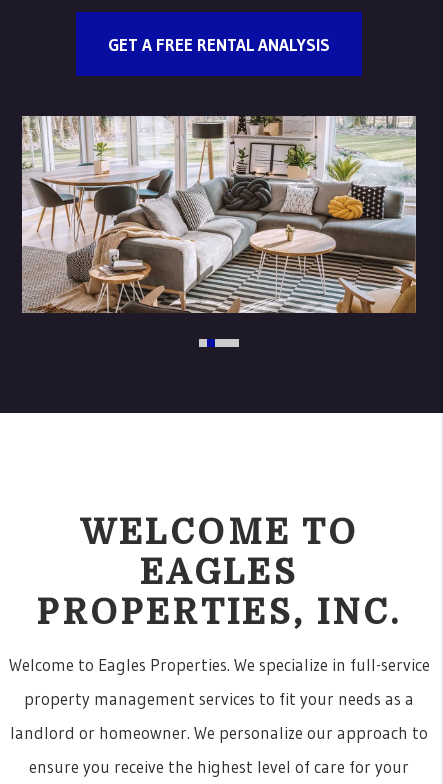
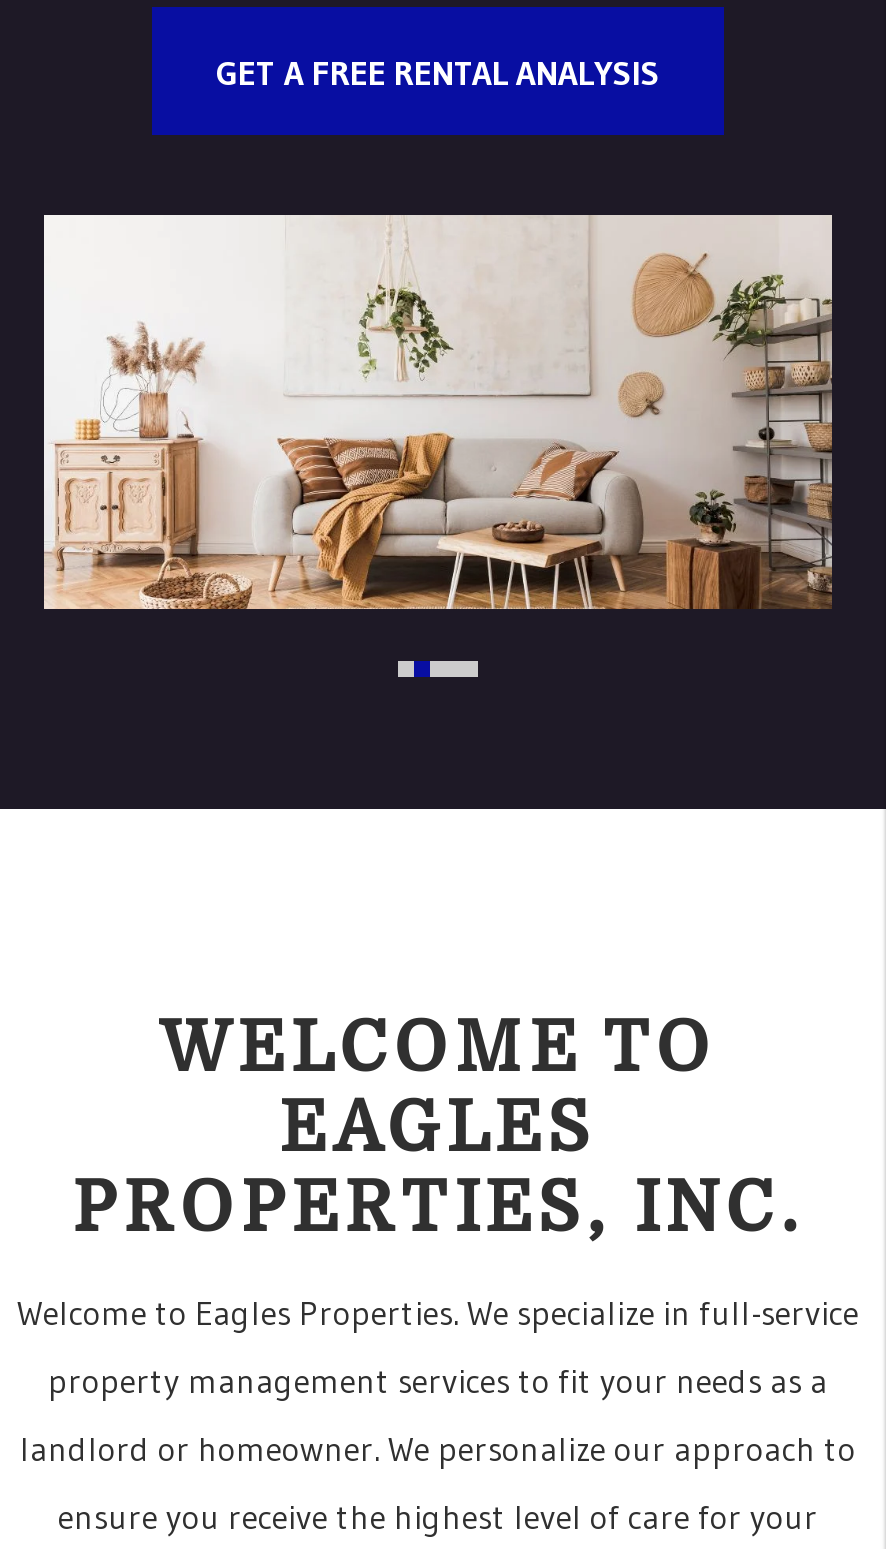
- [image]
+ [image]
